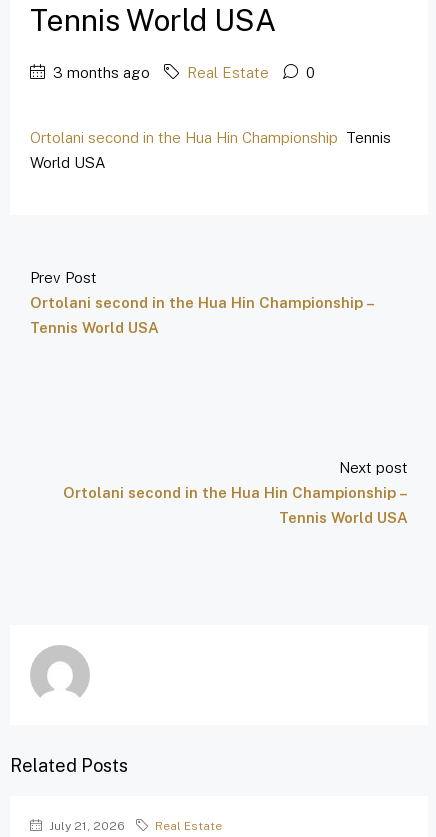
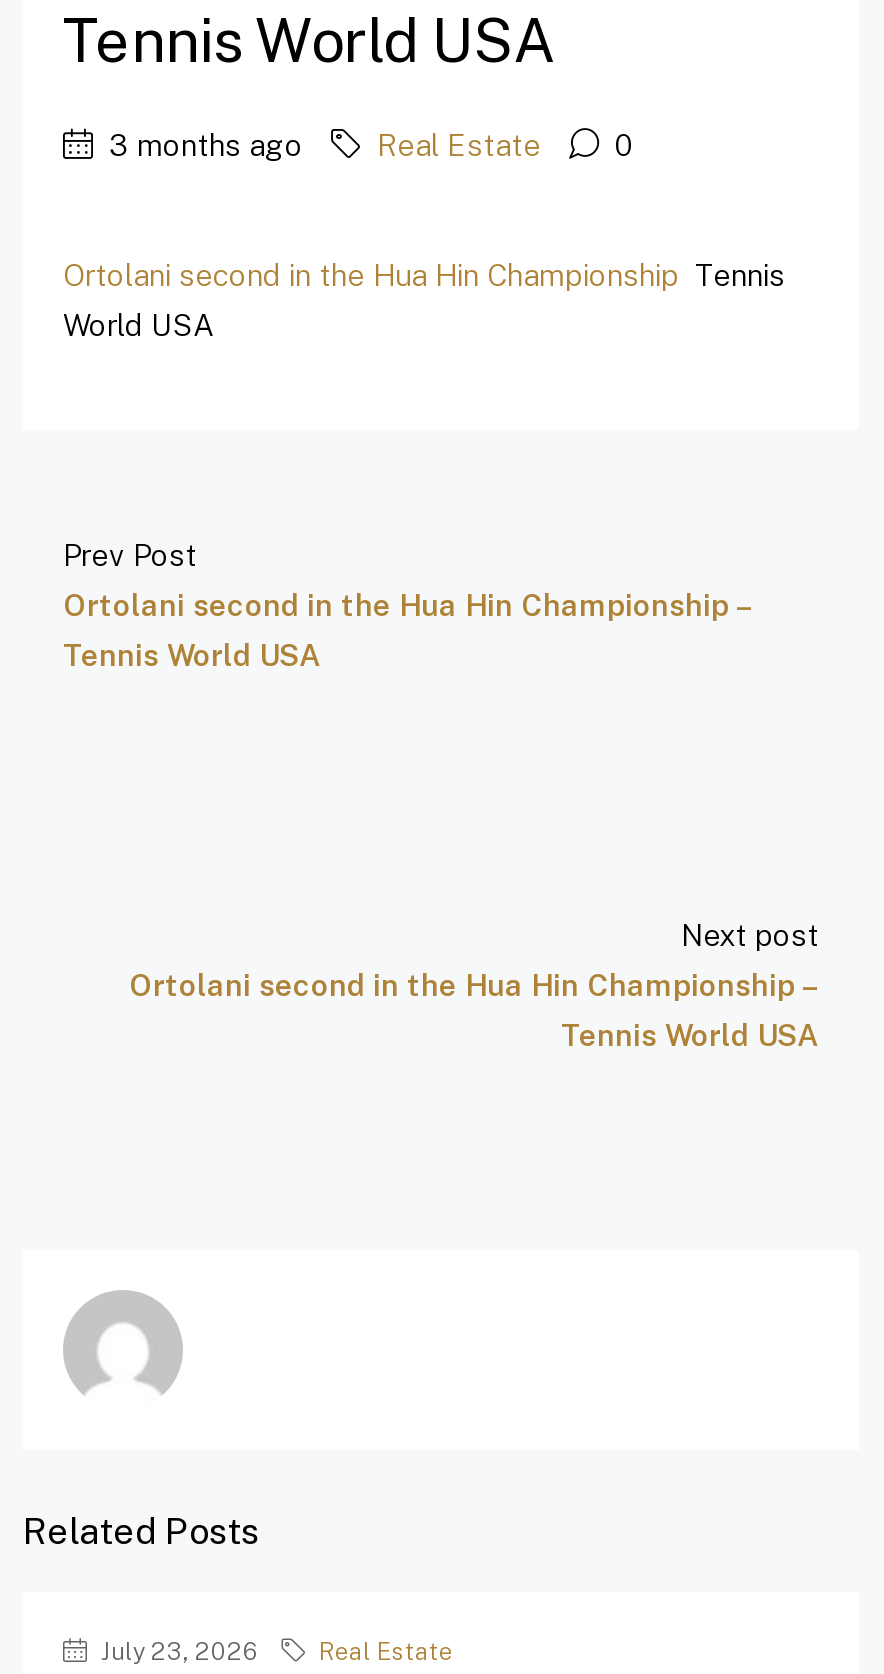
- July 21, 2026
+ July 23, 2026
